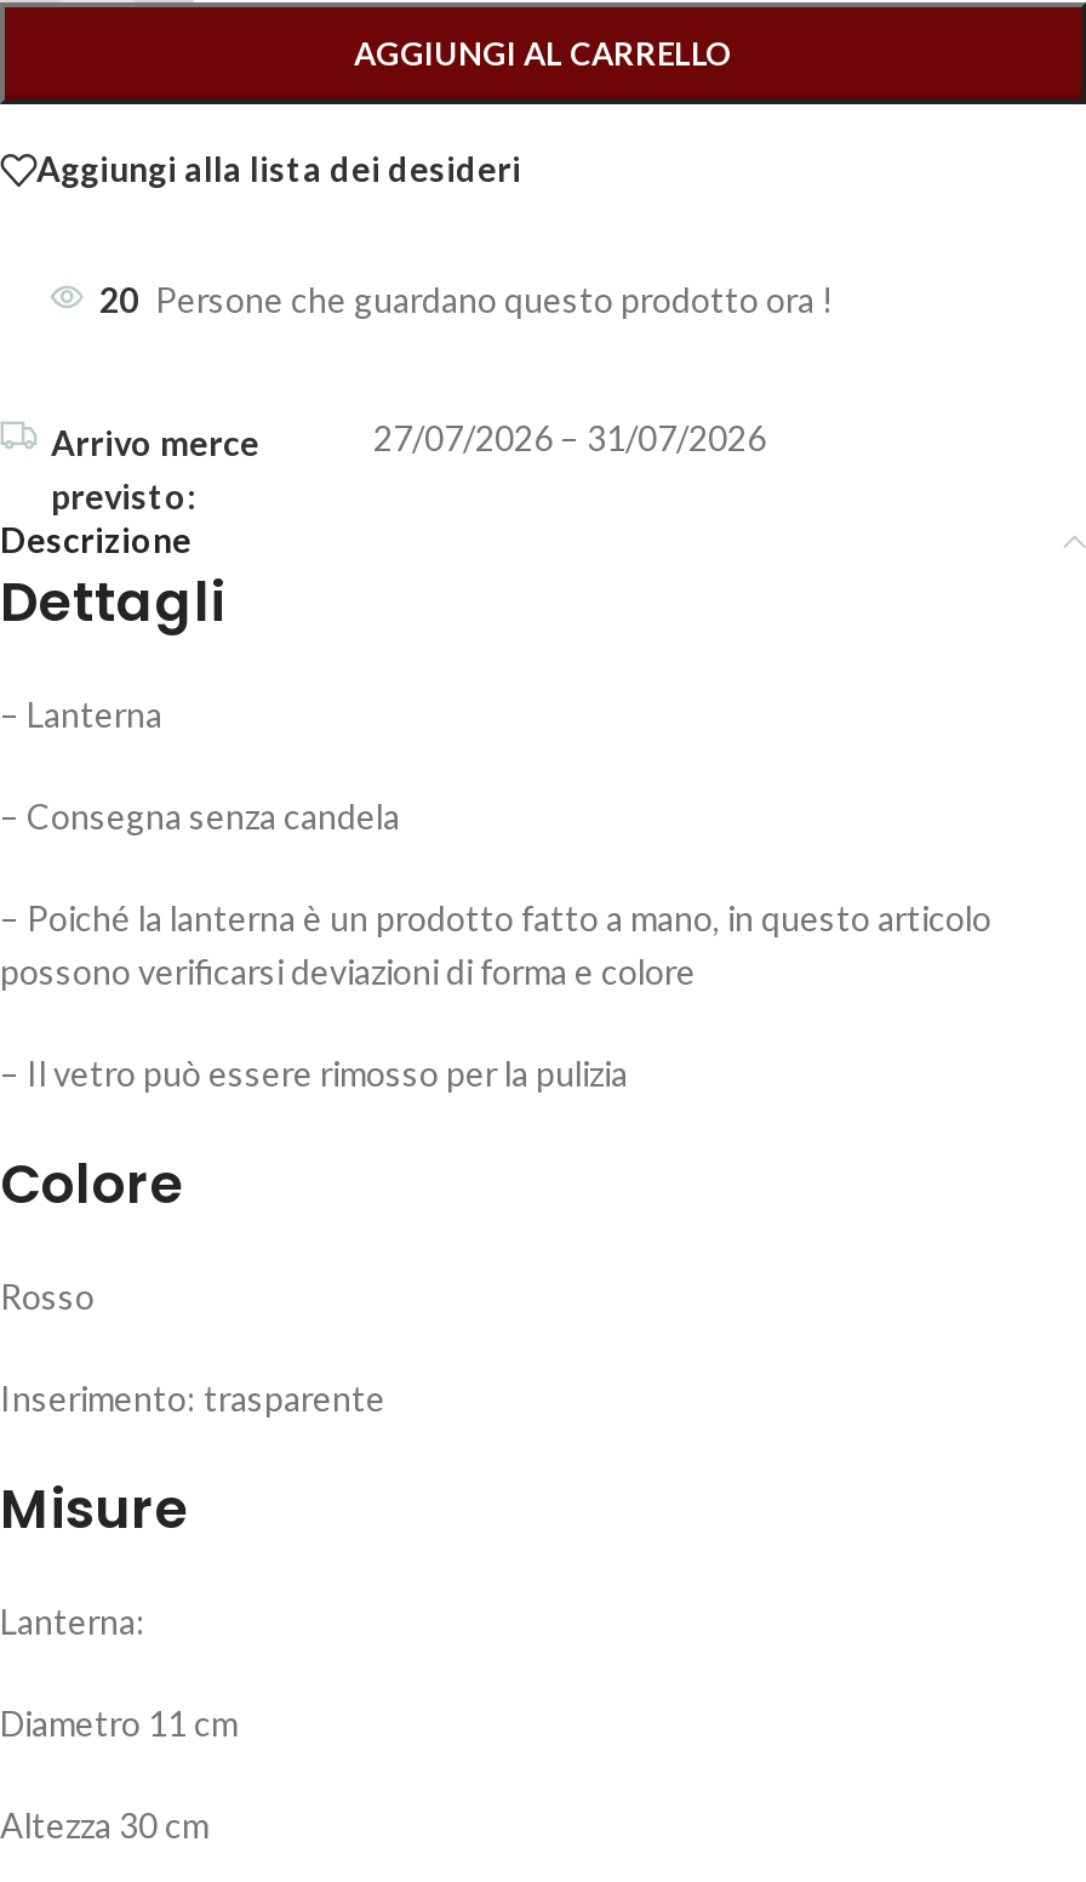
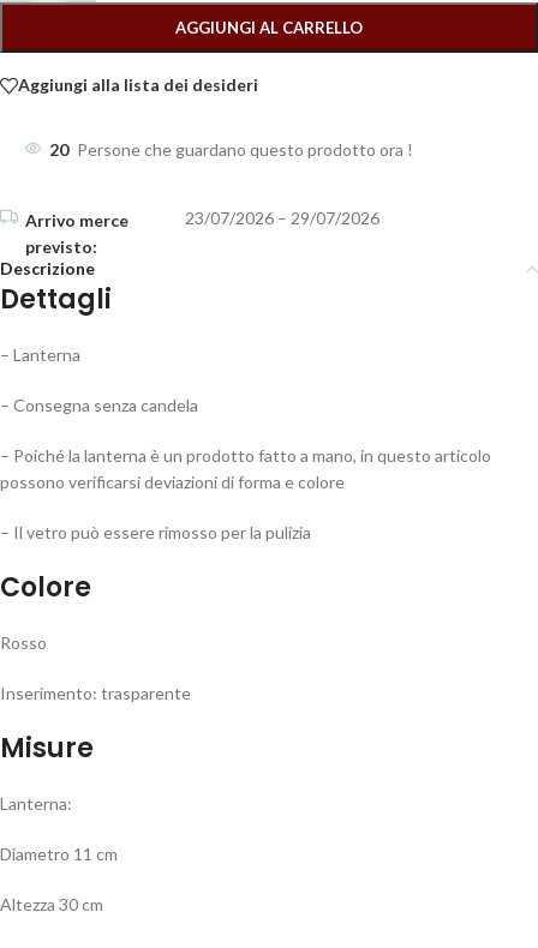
- 27/07/2026 – 31/07/2026
+ 23/07/2026 – 29/07/2026
